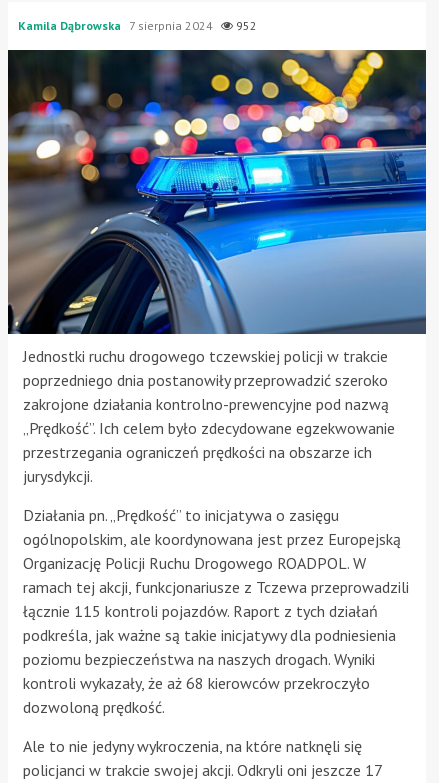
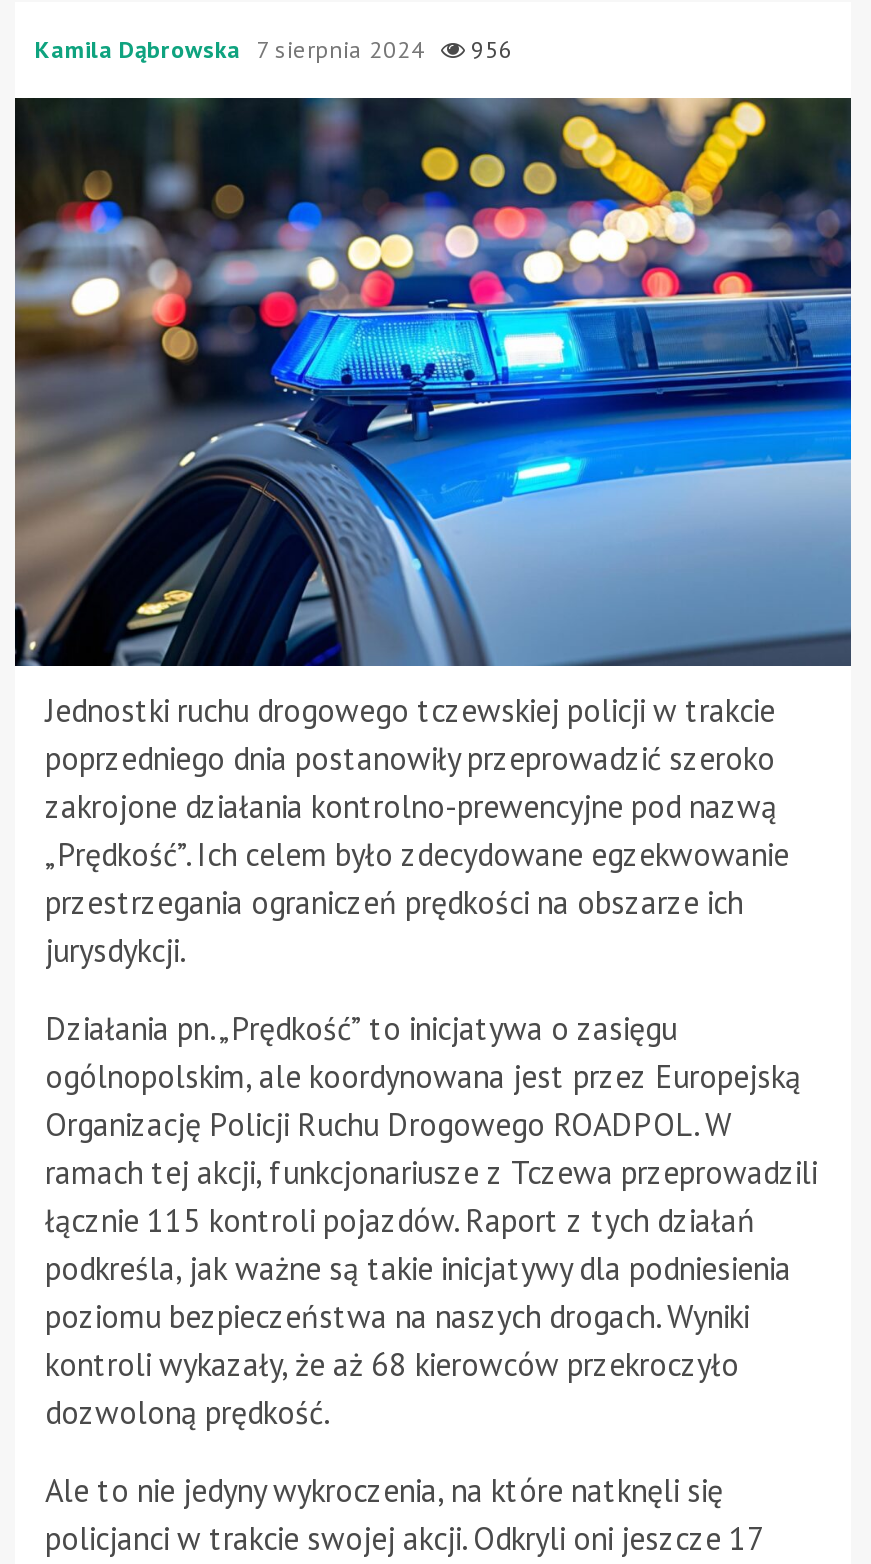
- Kamila Dąbrowska 7 sierpnia 2024 952
+ Kamila Dąbrowska 7 sierpnia 2024 956
